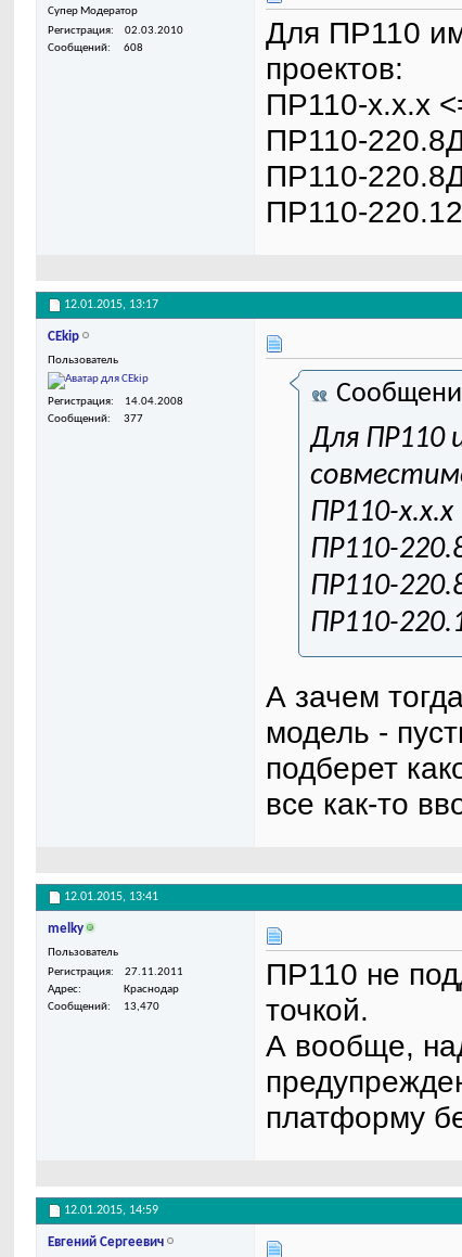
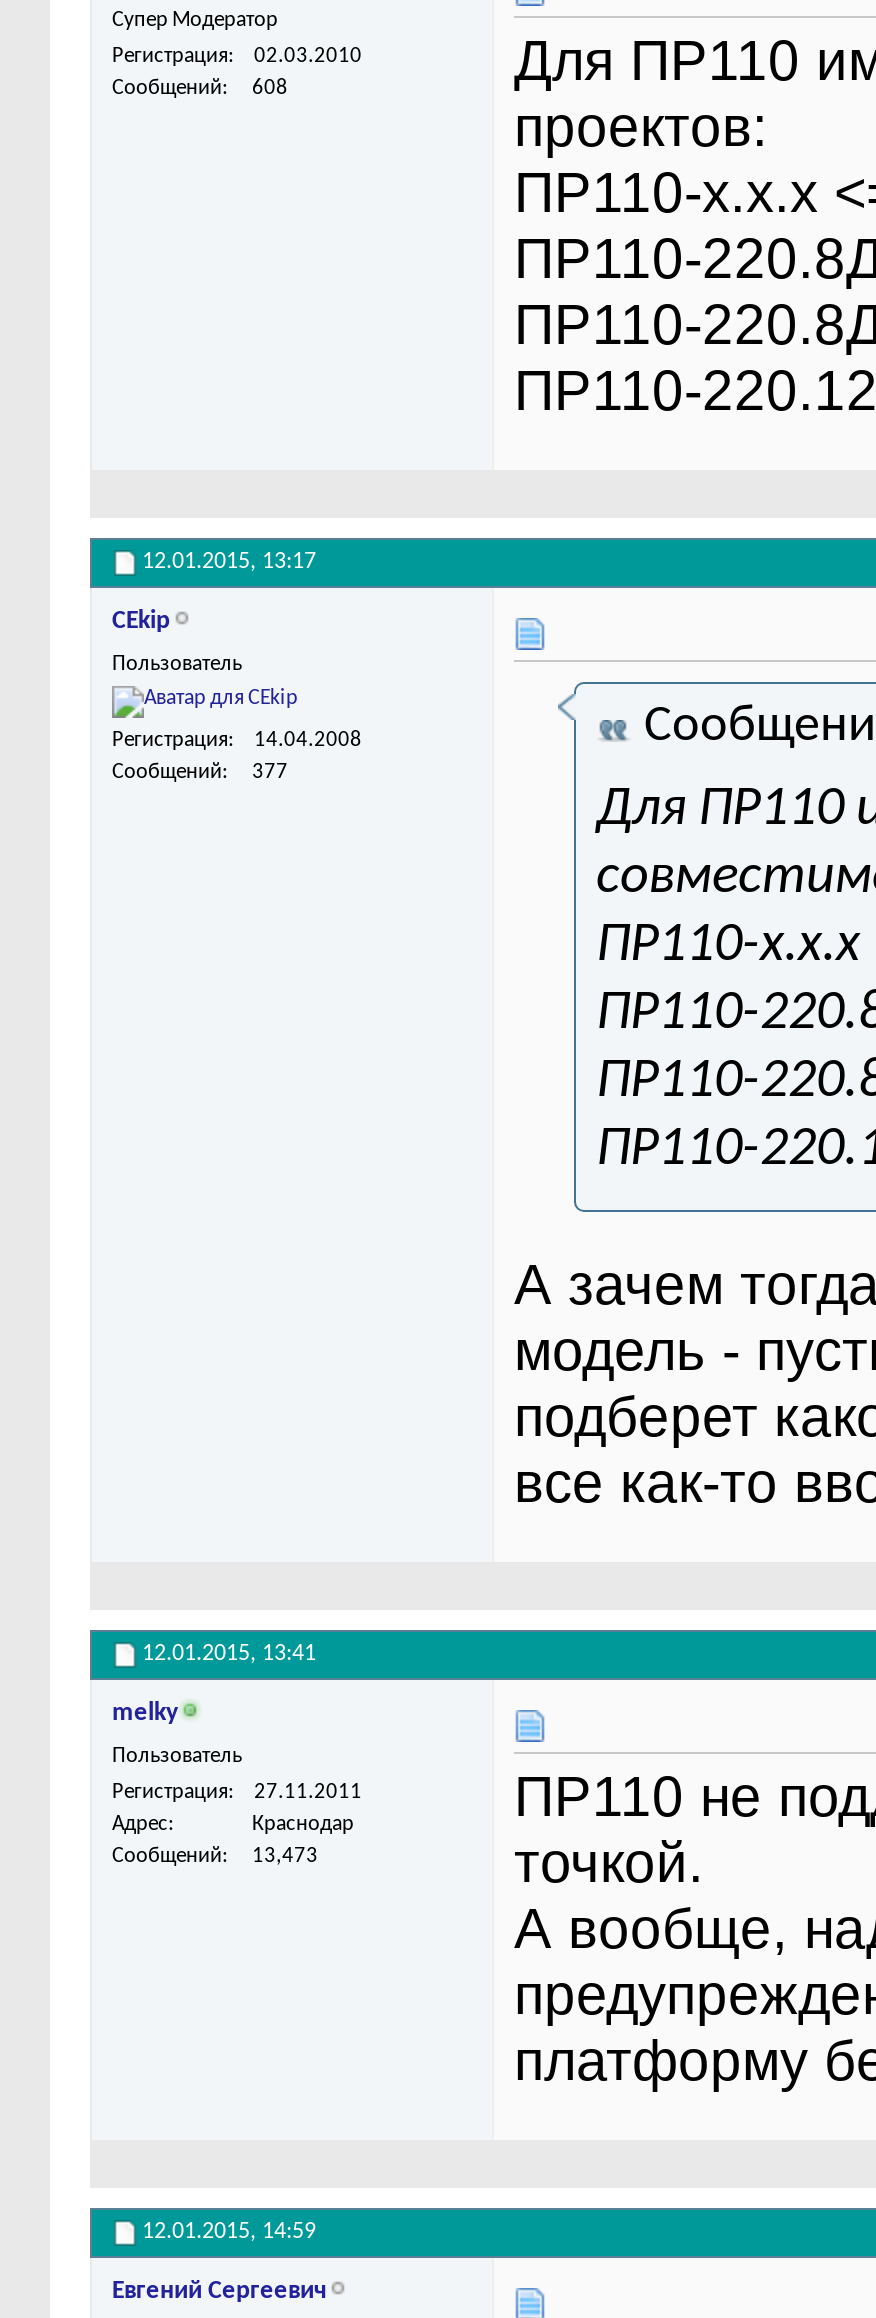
- Сообщений 13,470
+ Сообщений 13,473
